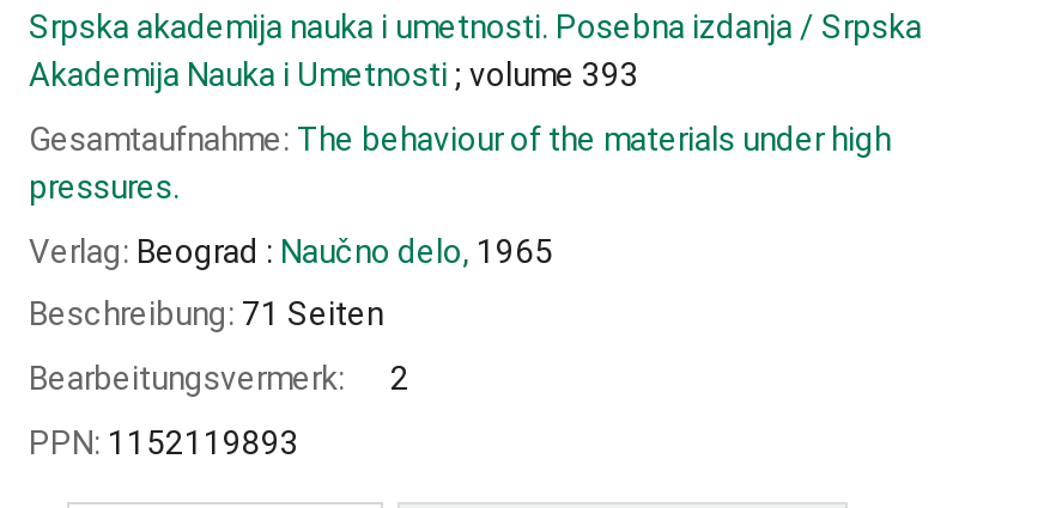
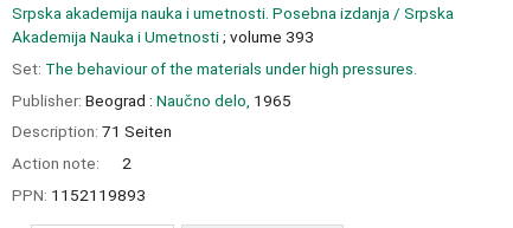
- Gesamtaufnahme: The behaviour of the materials under high
- pressures.
+ Set: The behaviour of the materials under high pressures.

- Verlag: Beograd : Naučno delo, 1965
+ Publisher: Beograd : Naučno delo, 1965

- Beschreibung: 71 Seiten
+ Description: 71 Seiten

- Bearbeitungsvermerk:
+ Action note:
